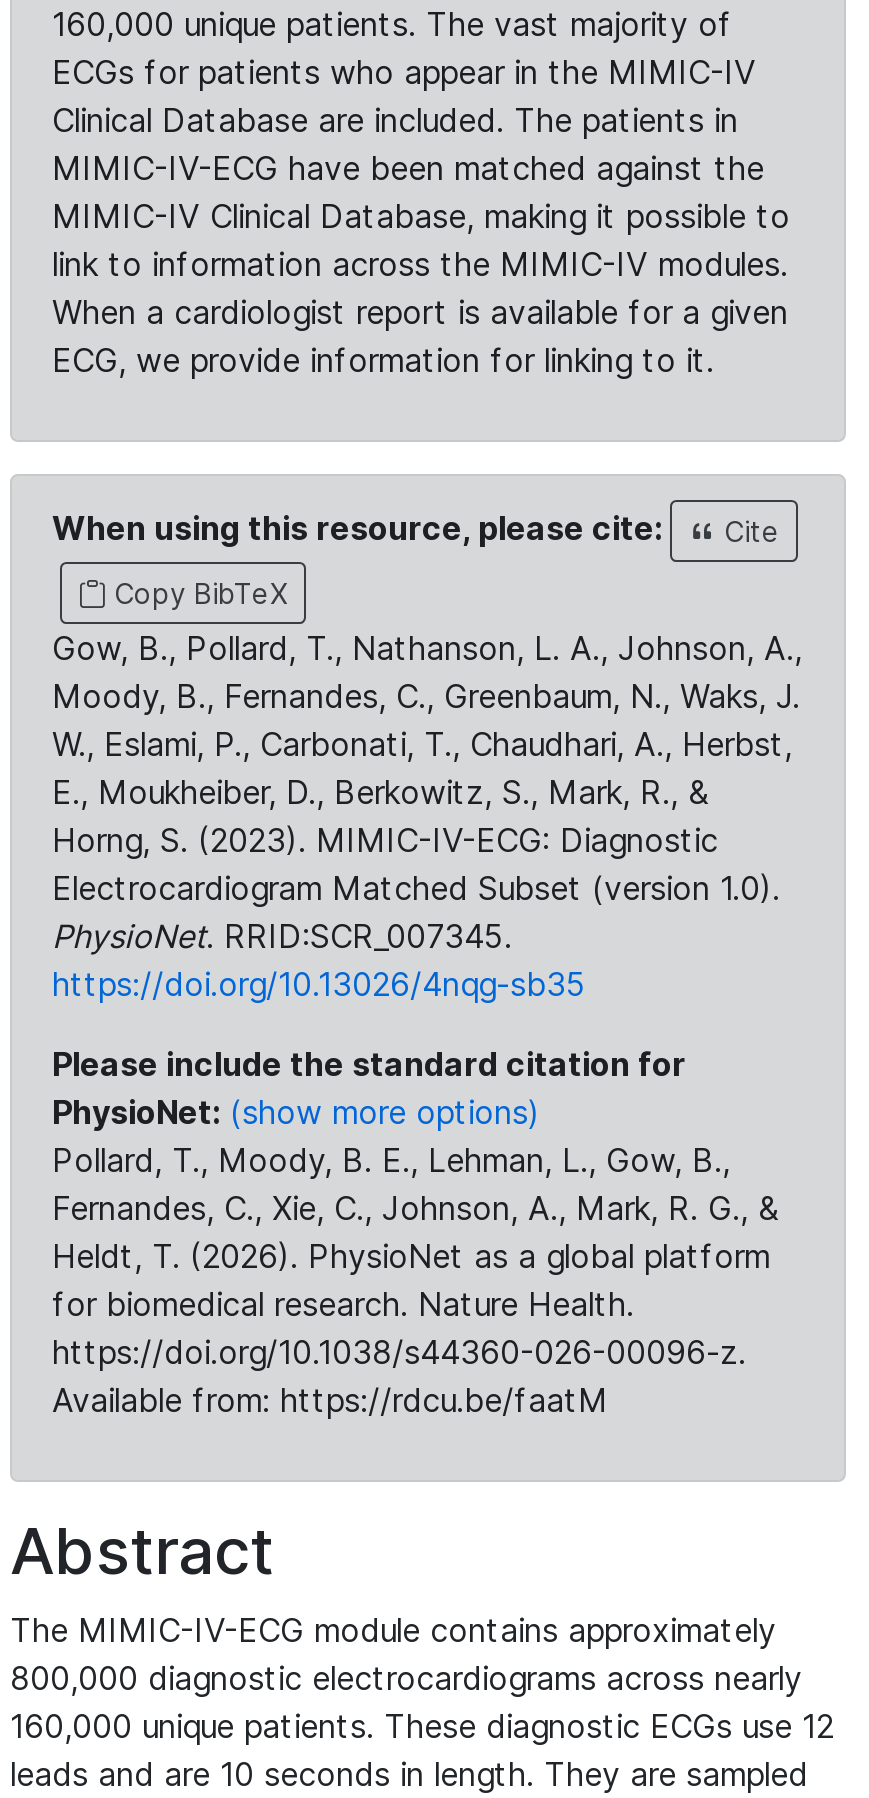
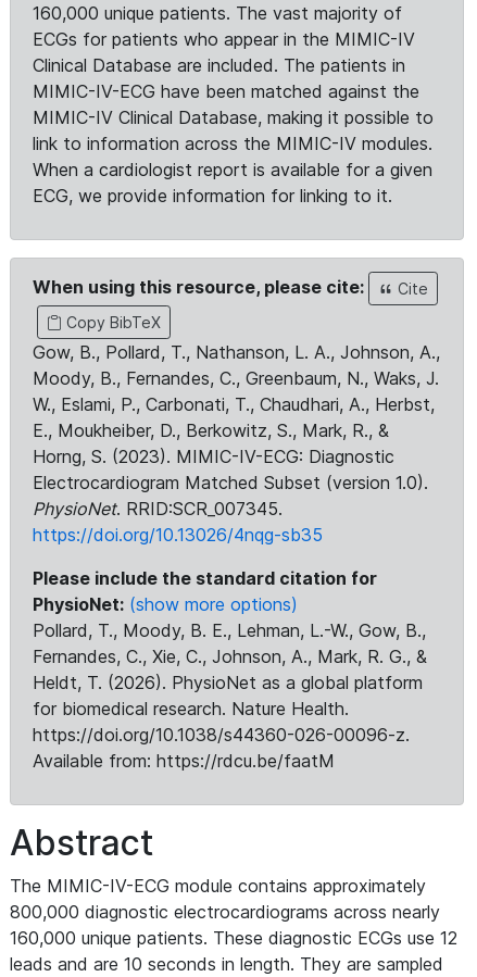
- Pollard, T., Moody, B. E., Lehman, L., Gow, B.,
+ Pollard, T., Moody, B. E., Lehman, L.-W., Gow, B.,
